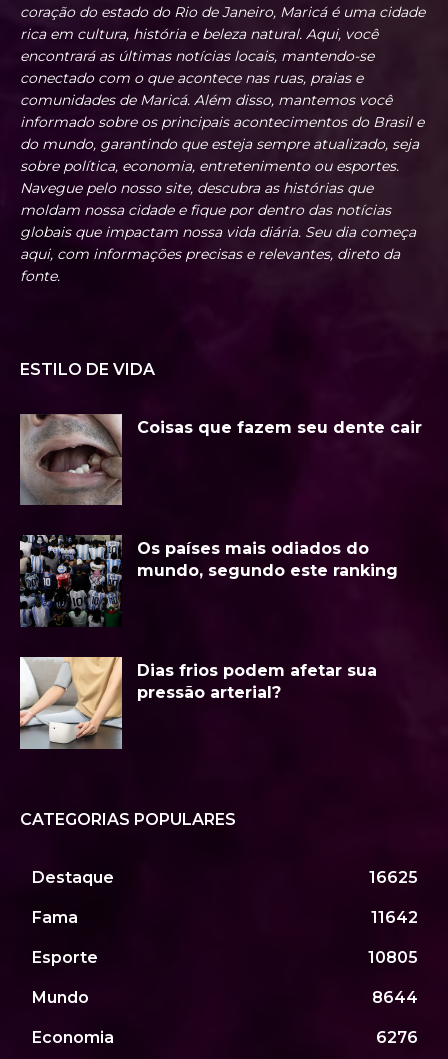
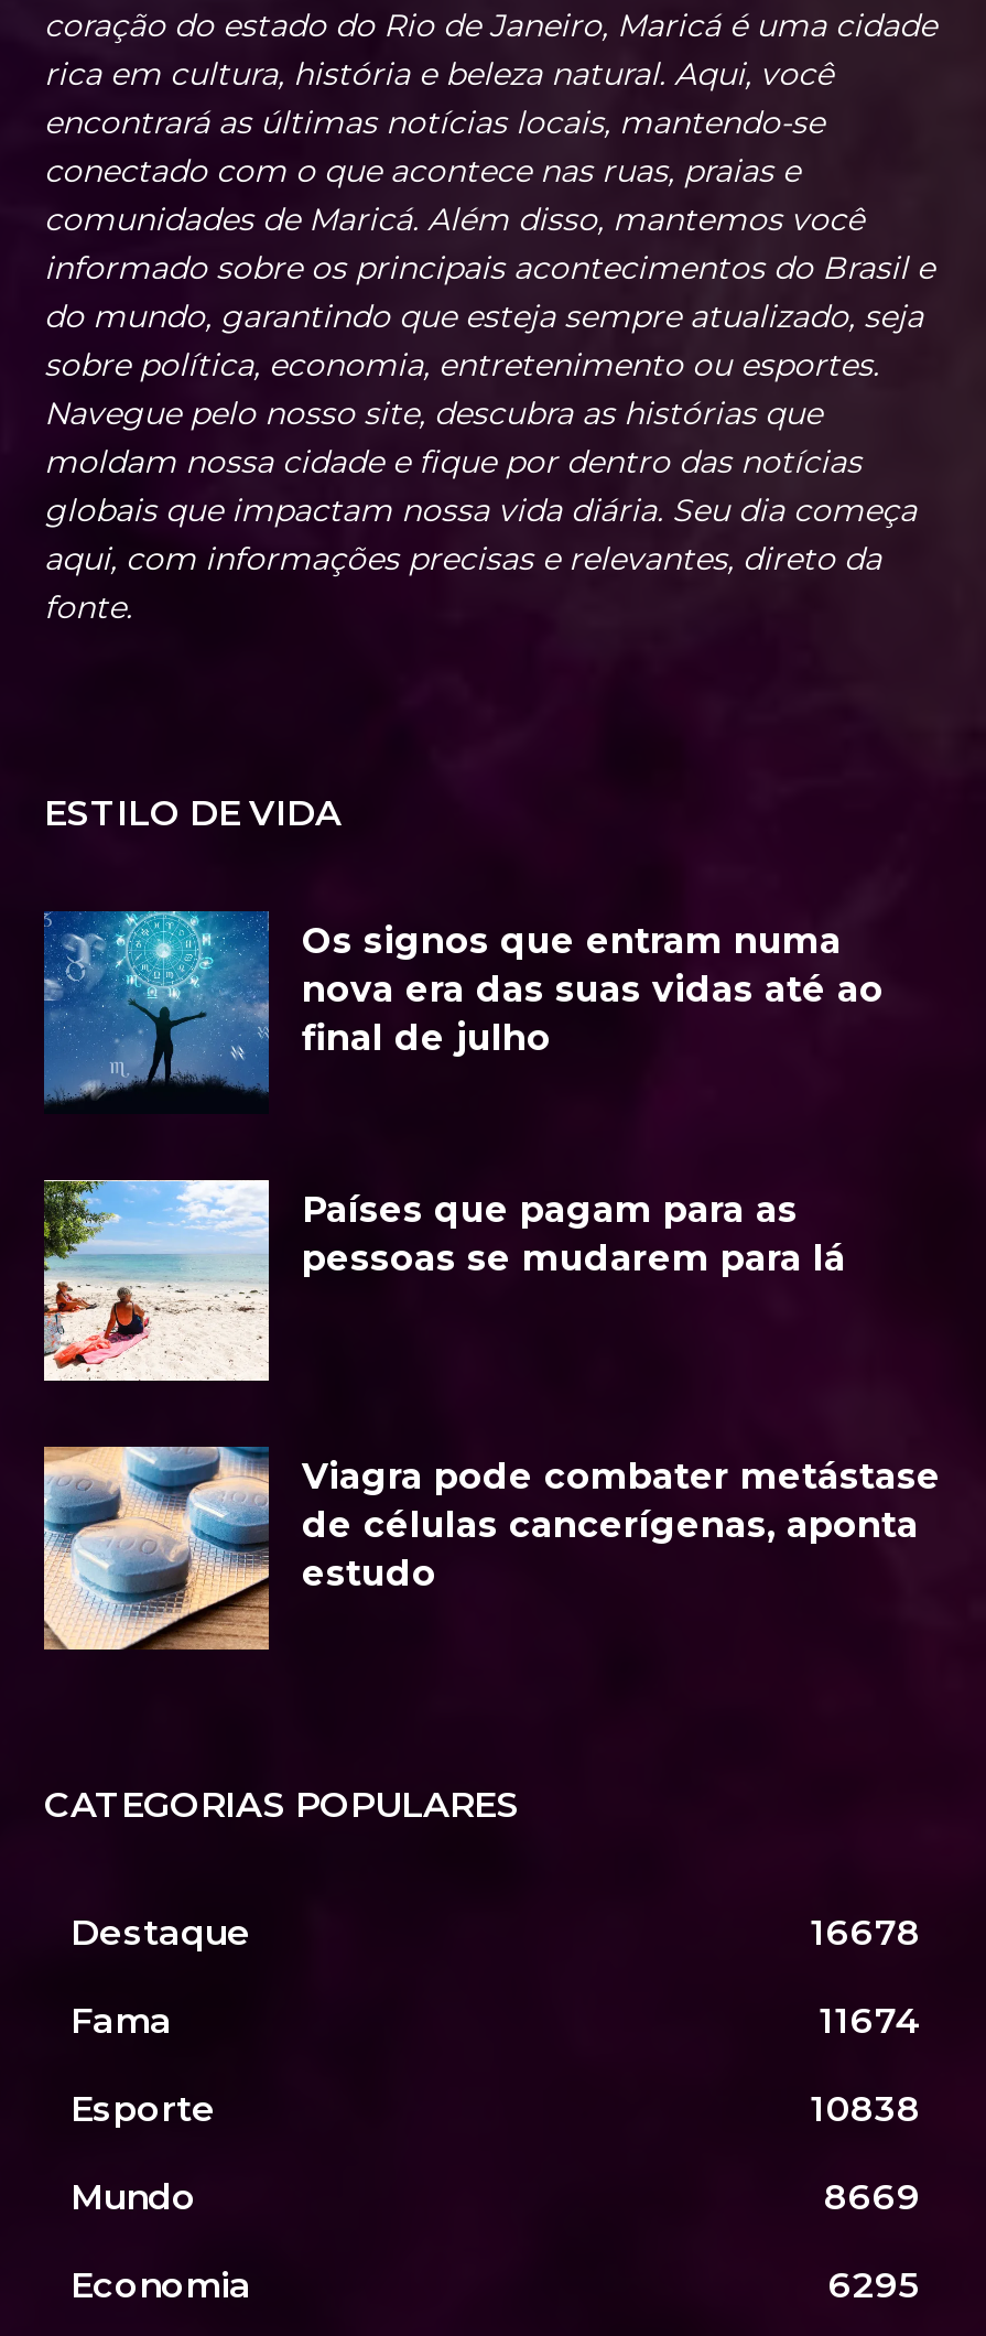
- [image]
- Coisas que fazem seu dente cair
+ [image]
+ Os signos que entram numa
+ nova era das suas vidas até ao
+ final de julho

- [image]
- Os países mais odiados do
- mundo, segundo este ranking
+ [image]
+ Países que pagam para as
+ pessoas se mudarem para lá

- [image]
- Dias frios podem afetar sua
- pressão arterial?
+ [image]
+ Viagra pode combater metástase
+ de células cancerígenas, aponta
+ estudo

- 16625
+ 16678

- 11642
+ 11674

- 10805
+ 10838

- 8644
+ 8669

- 6276
+ 6295
